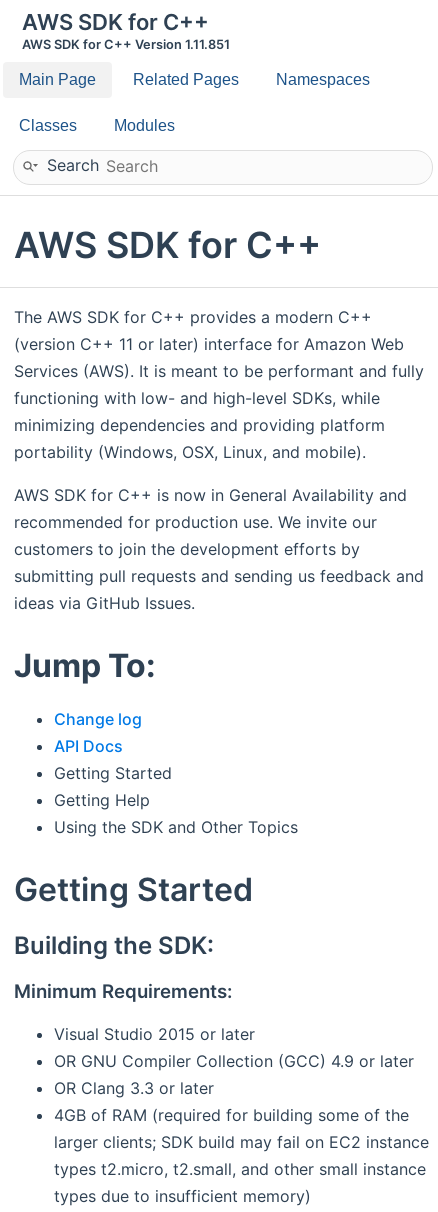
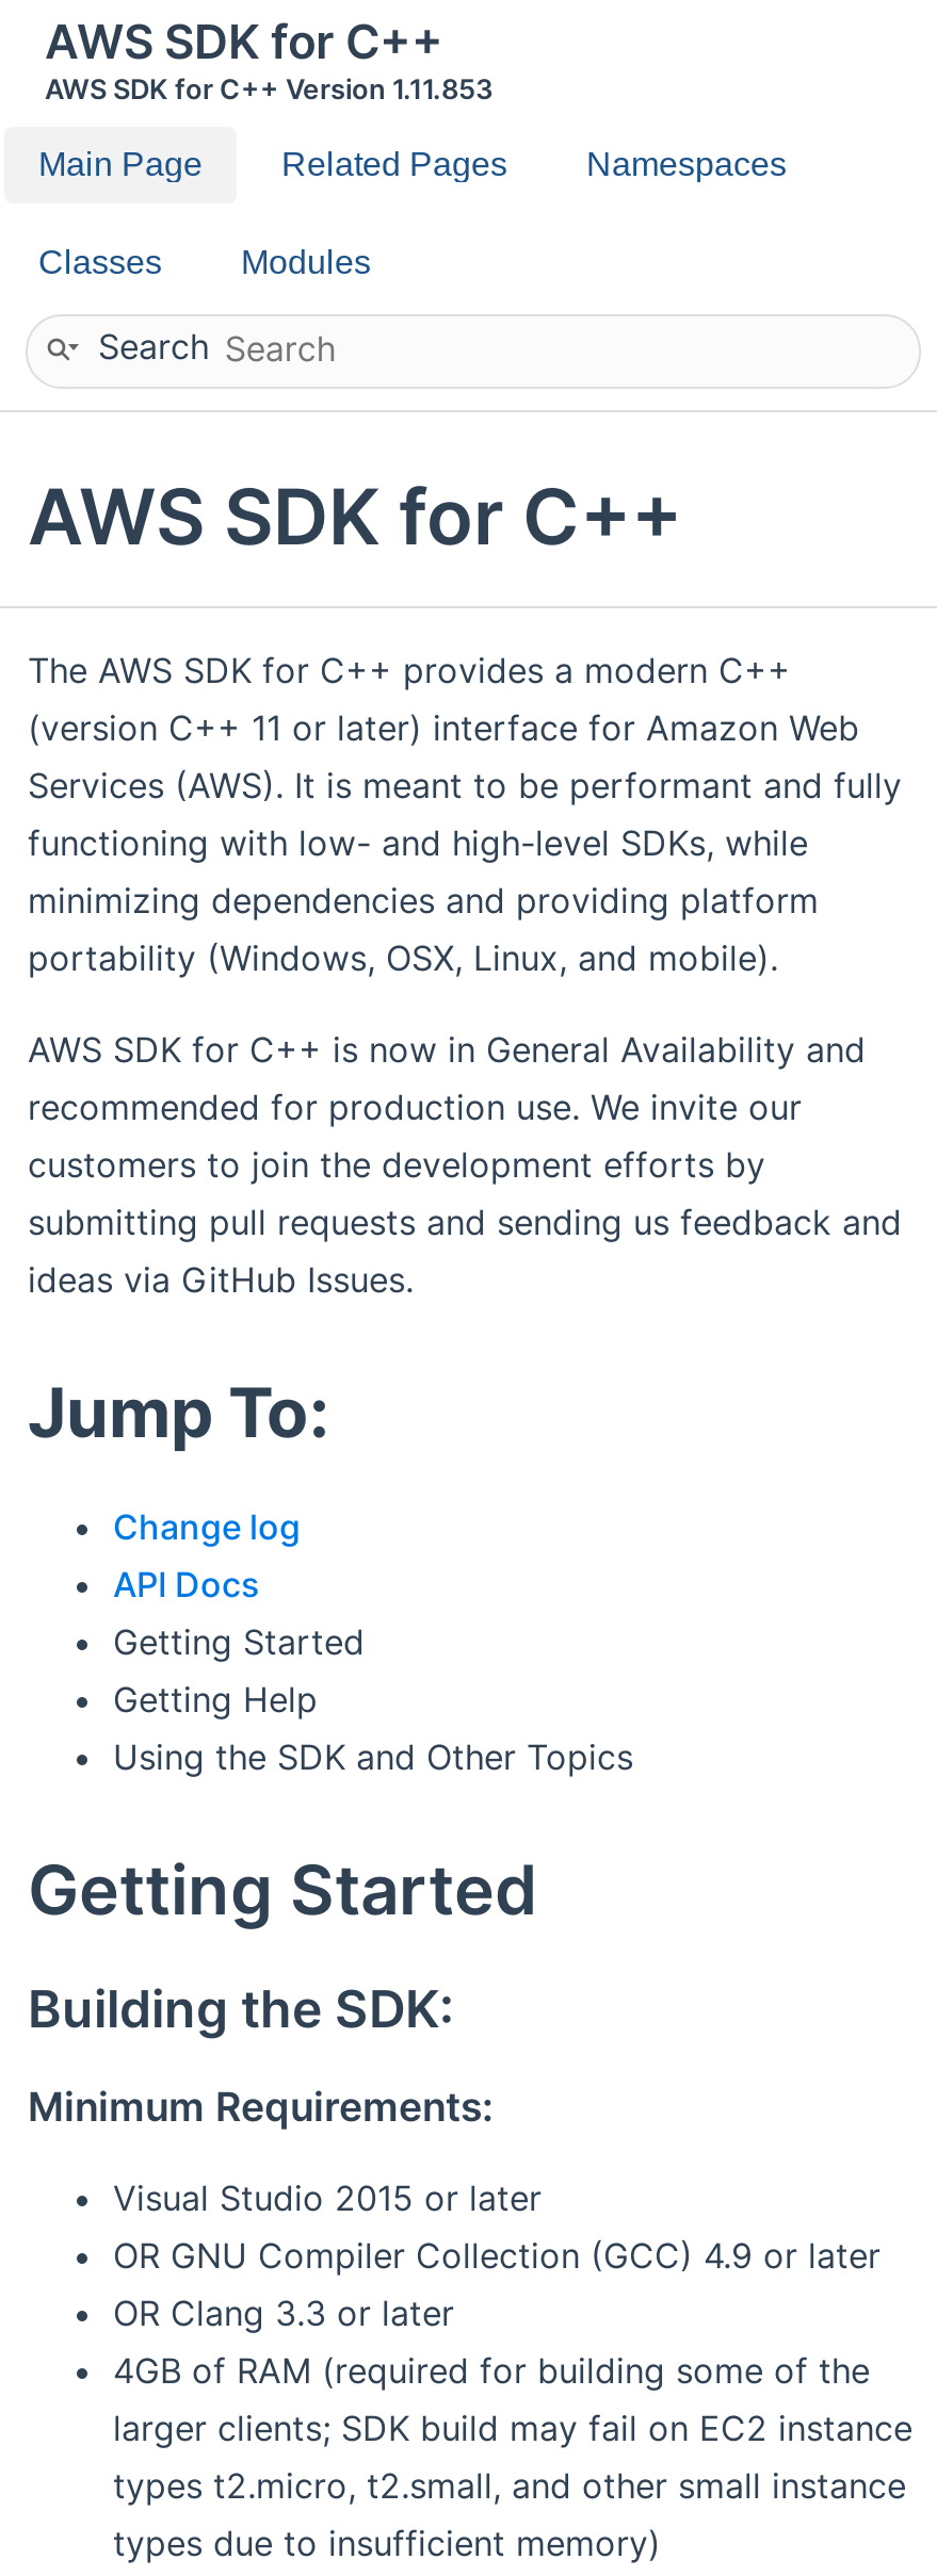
- AWS SDK for C++ Version 1.11.851
+ AWS SDK for C++ Version 1.11.853
